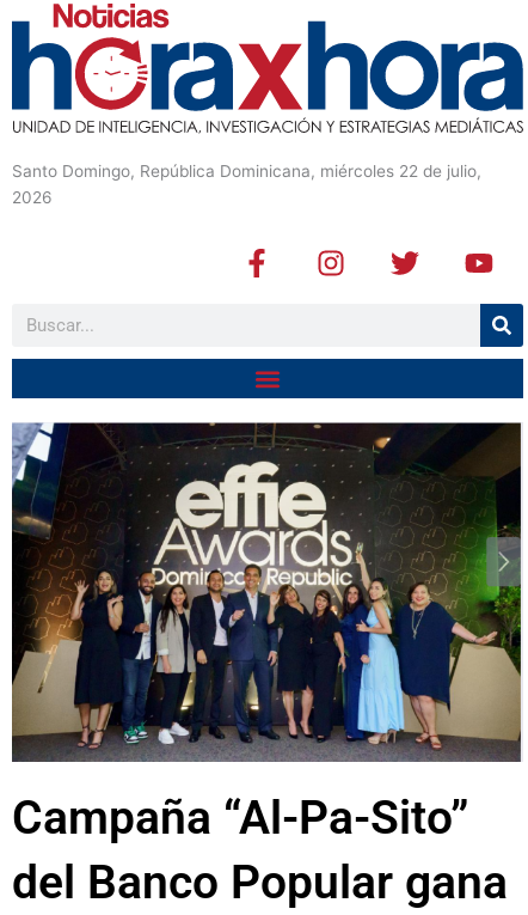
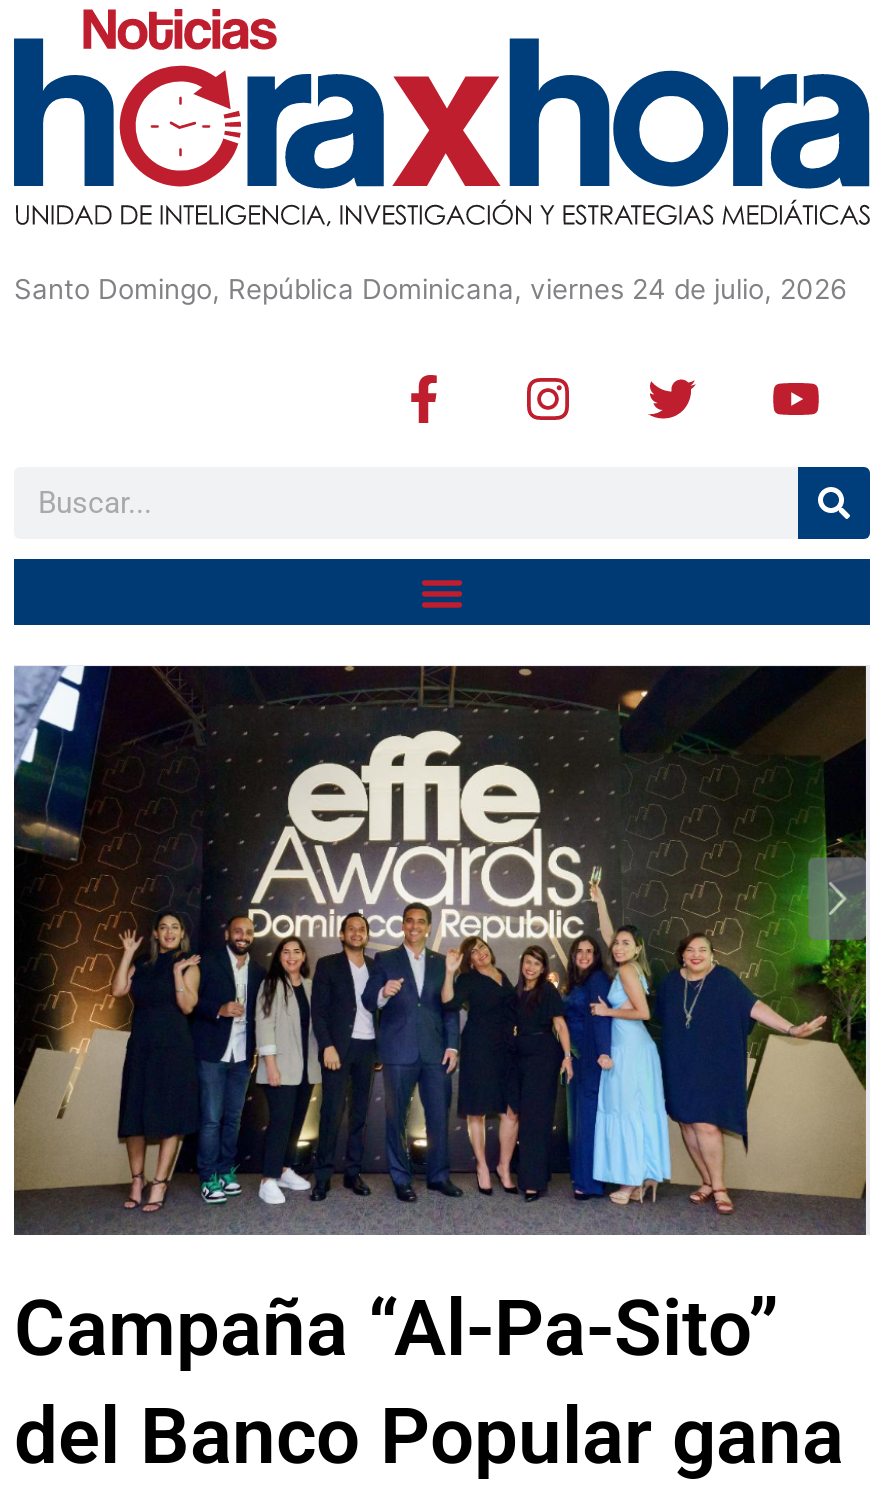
- Santo Domingo, República Dominicana, miércoles 22 de julio,
- 2026
+ Santo Domingo, República Dominicana, viernes 24 de julio, 2026
